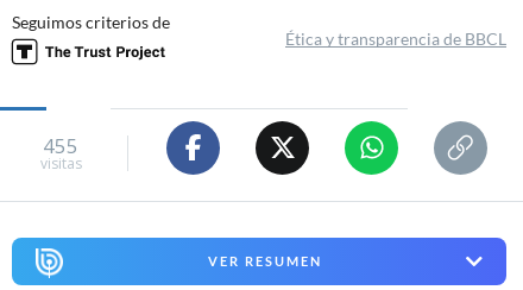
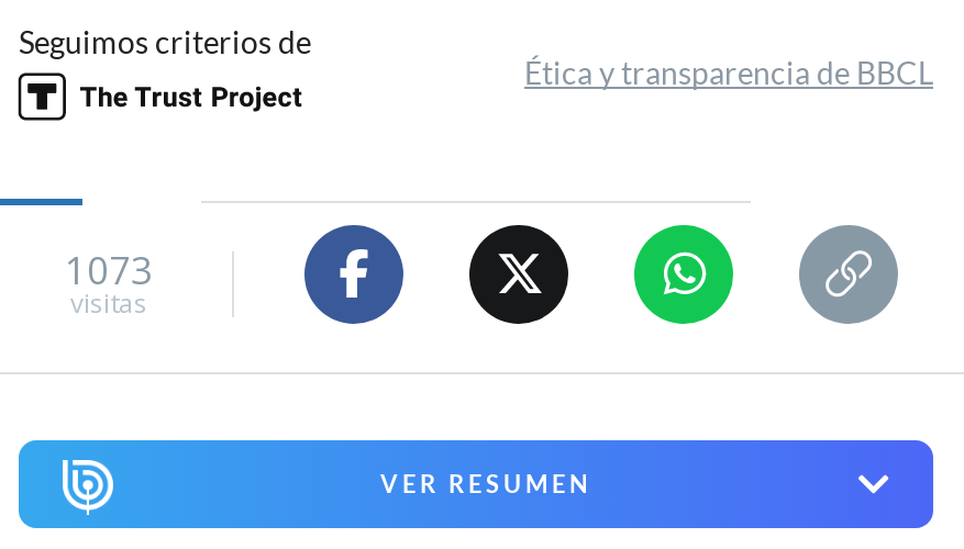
- 455
+ 1073
